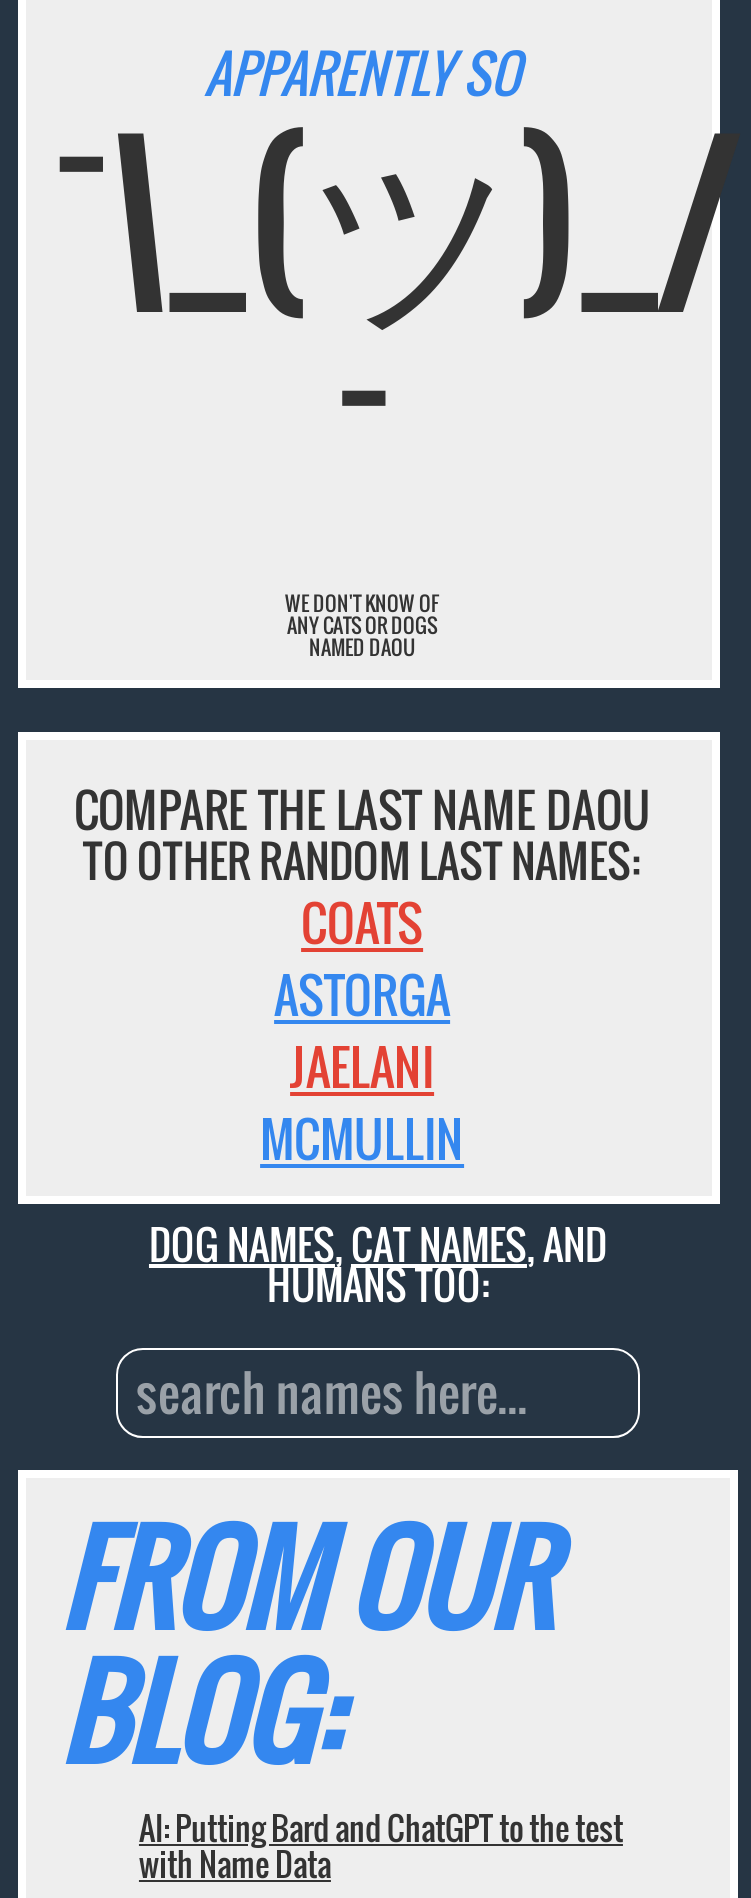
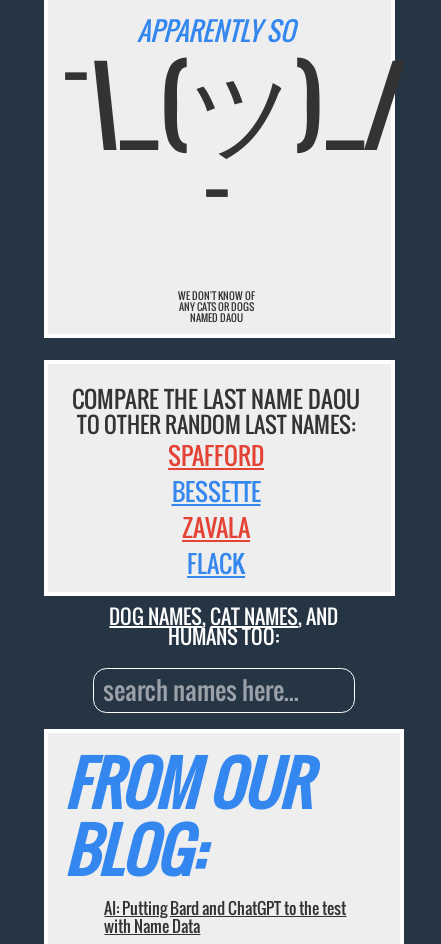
- COATS
- ASTORGA
- JAELANI
- MCMULLIN
+ SPAFFORD
+ BESSETTE
+ ZAVALA
+ FLACK
